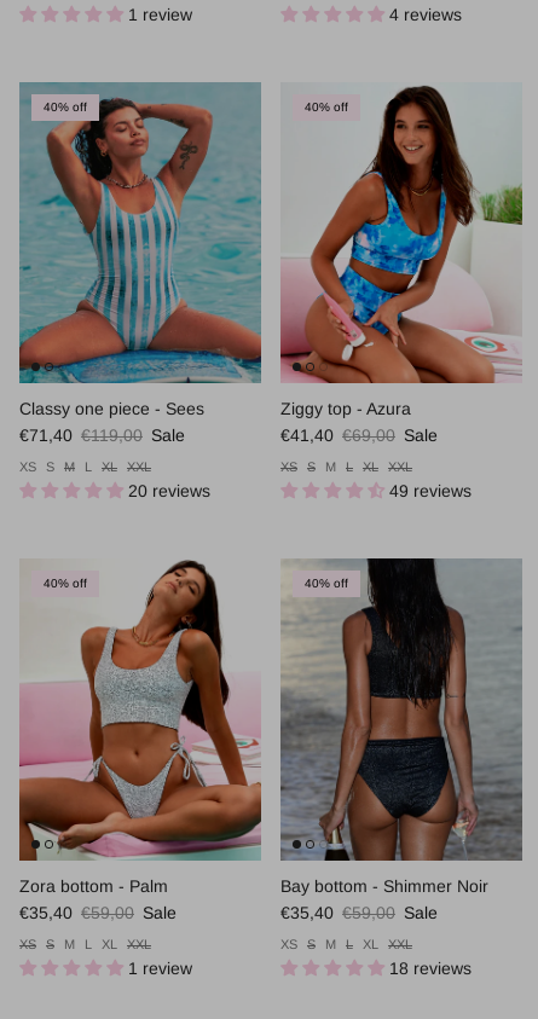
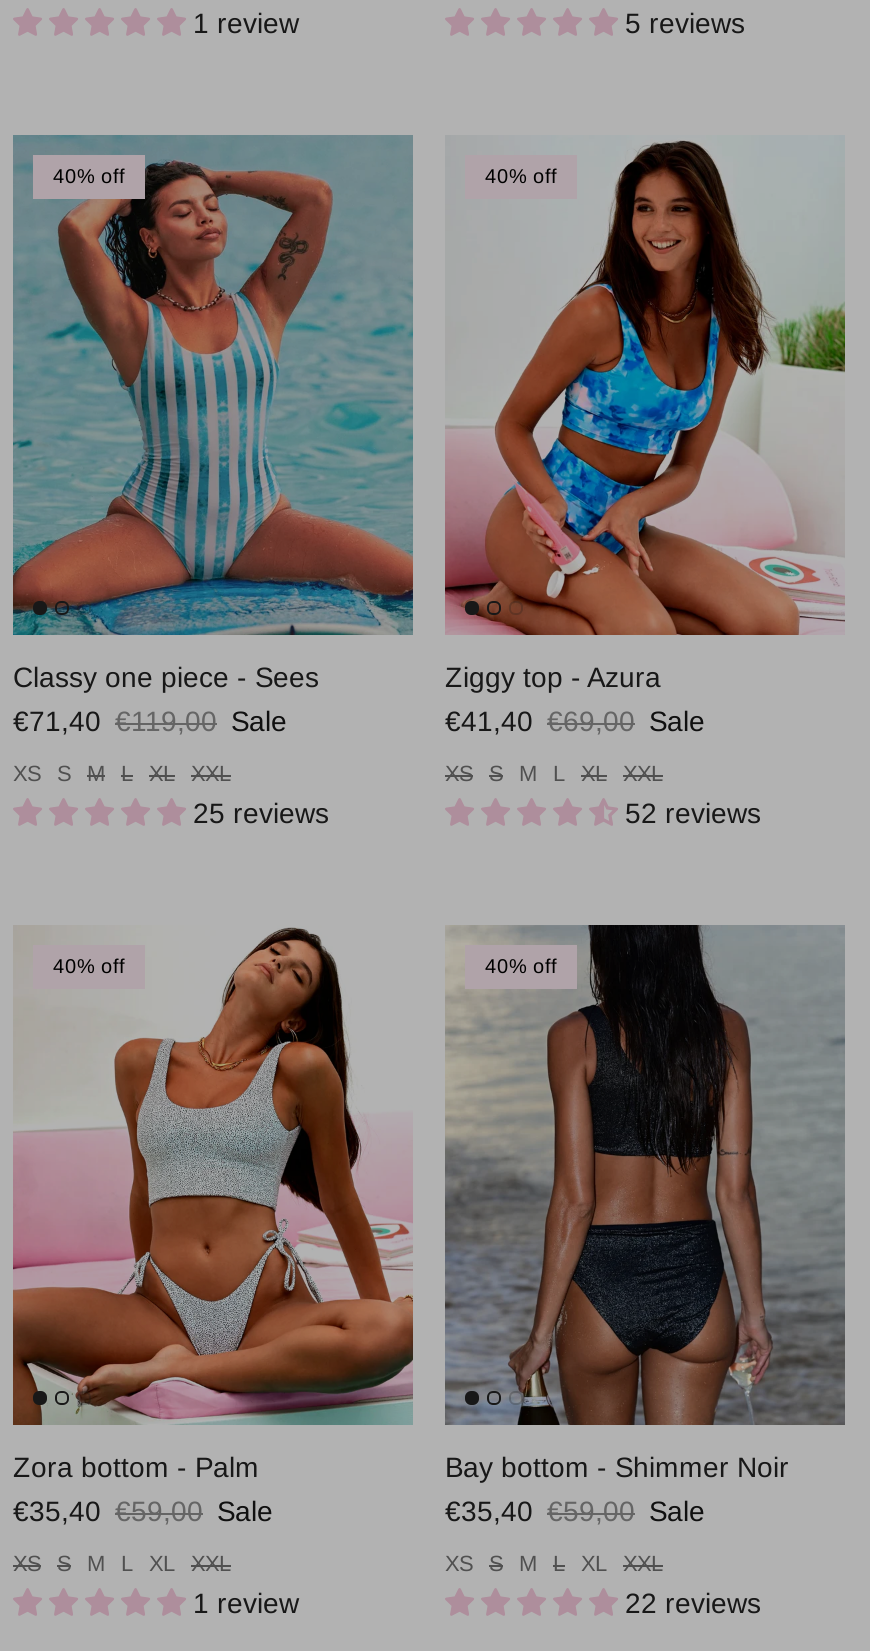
- 4 reviews
+ 5 reviews

- 20 reviews
+ 25 reviews

- 49 reviews
+ 52 reviews

- 18 reviews
+ 22 reviews
